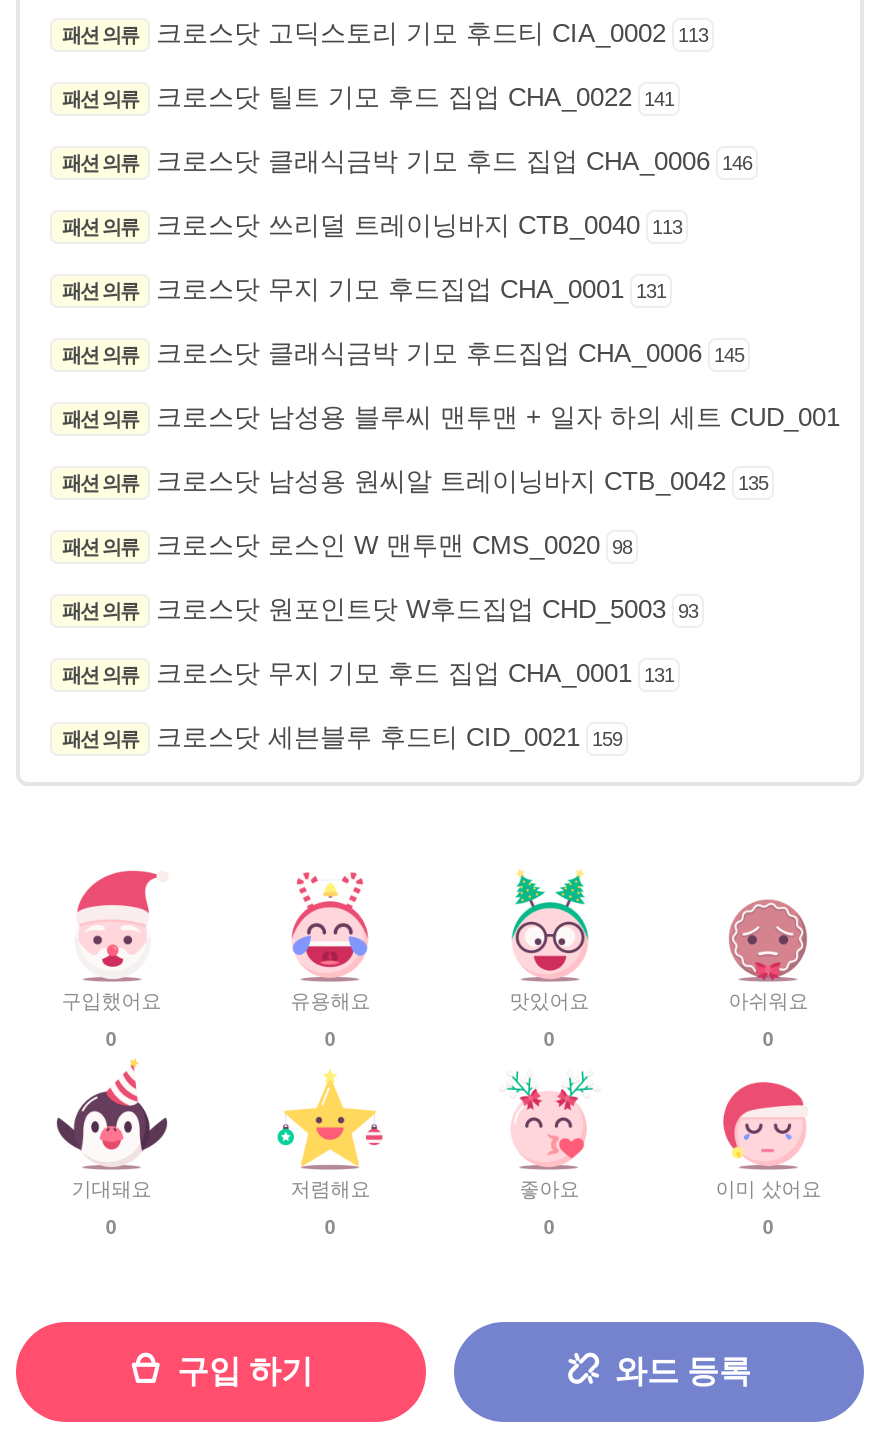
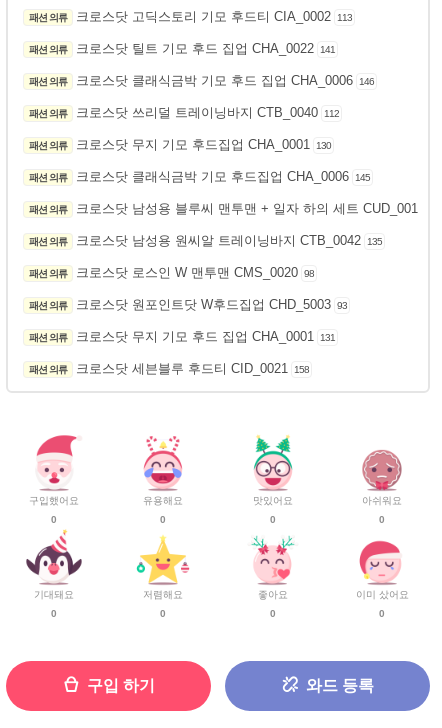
- 크로스닷 쓰리덜 트레이닝바지 CTB_0040 113
+ 크로스닷 쓰리덜 트레이닝바지 CTB_0040 112

- 크로스닷 무지 기모 후드집업 CHA_0001 131
+ 크로스닷 무지 기모 후드집업 CHA_0001 130

- 크로스닷 세븐블루 후드티 CID_0021 159
+ 크로스닷 세븐블루 후드티 CID_0021 158
